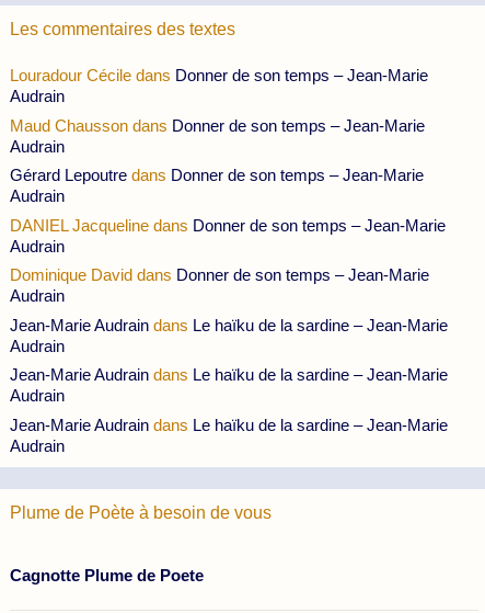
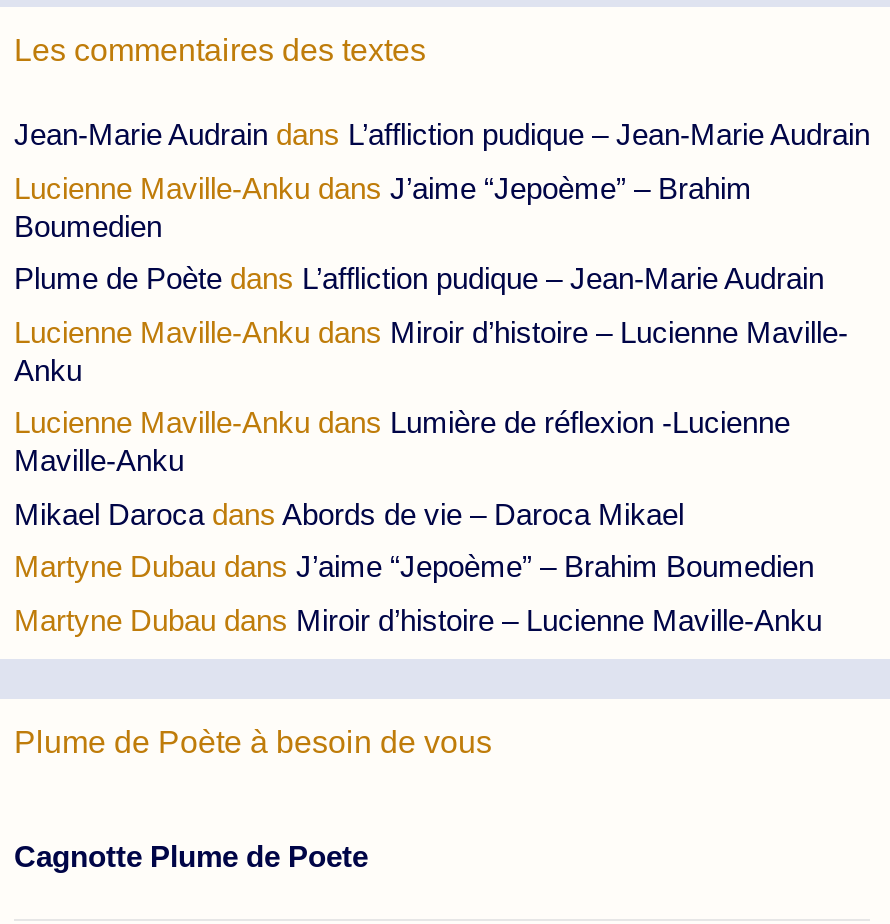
- Louradour Cécile dans Donner de son temps – Jean-Marie
- Audrain
+ Jean-Marie Audrain dans L’affliction pudique – Jean-Marie Audrain

- Maud Chausson dans Donner de son temps – Jean-Marie
- Audrain
+ Lucienne Maville-Anku dans J’aime “Jepoème” – Brahim
+ Boumedien

- Gérard Lepoutre dans Donner de son temps – Jean-Marie
- Audrain
+ Plume de Poète dans L’affliction pudique – Jean-Marie Audrain

- DANIEL Jacqueline dans Donner de son temps – Jean-Marie
- Audrain
+ Lucienne Maville-Anku dans Miroir d’histoire – Lucienne Maville-
+ Anku

- Dominique David dans Donner de son temps – Jean-Marie
- Audrain
+ Lucienne Maville-Anku dans Lumière de réflexion -Lucienne
+ Maville-Anku

- Jean-Marie Audrain dans Le haïku de la sardine – Jean-Marie
- Audrain
+ Mikael Daroca dans Abords de vie – Daroca Mikael

- Jean-Marie Audrain dans Le haïku de la sardine – Jean-Marie
- Audrain
+ Martyne Dubau dans J’aime “Jepoème” – Brahim Boumedien

- Jean-Marie Audrain dans Le haïku de la sardine – Jean-Marie
- Audrain
+ Martyne Dubau dans Miroir d’histoire – Lucienne Maville-Anku
